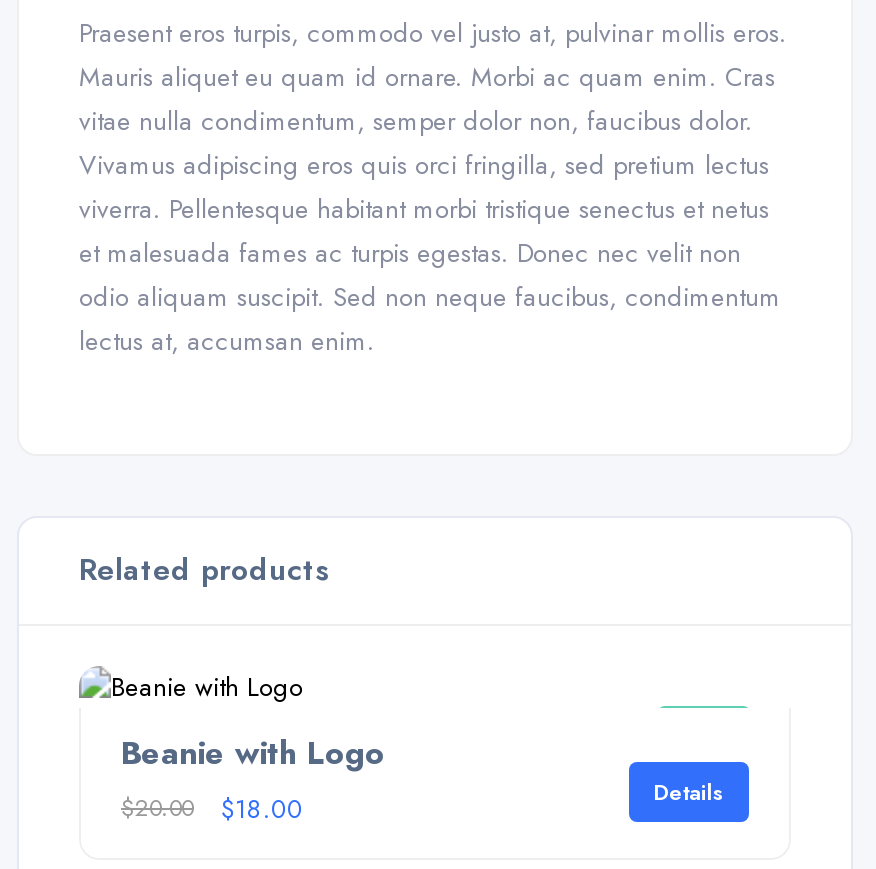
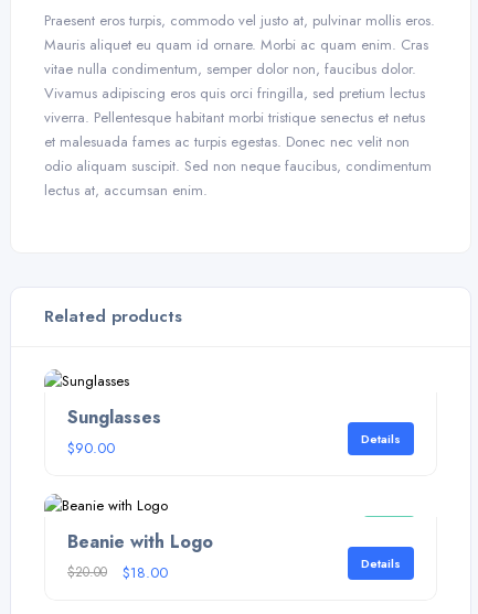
+ Sunglasses
+ $90.00
+ Details
